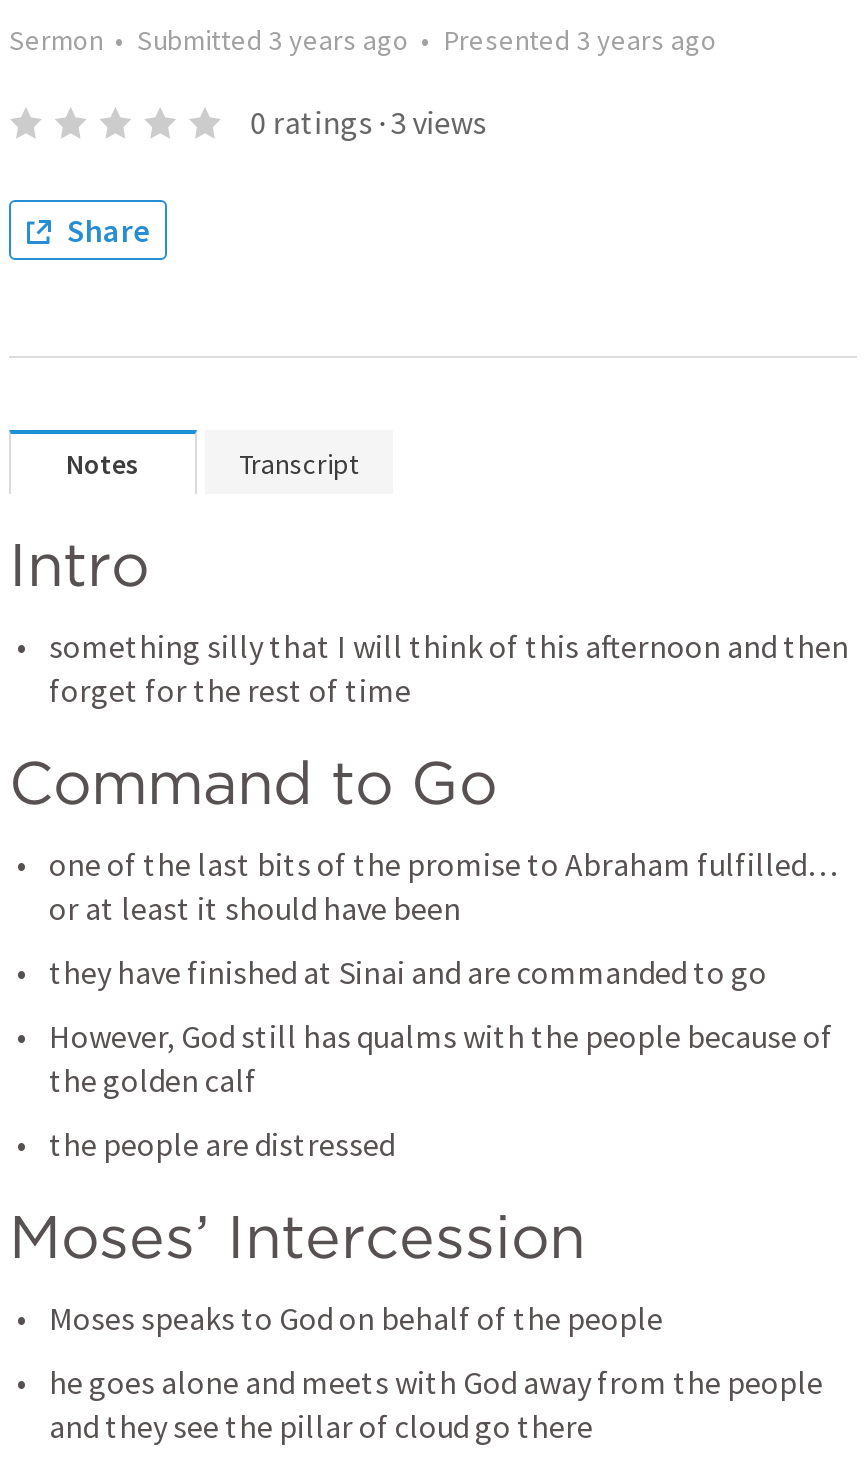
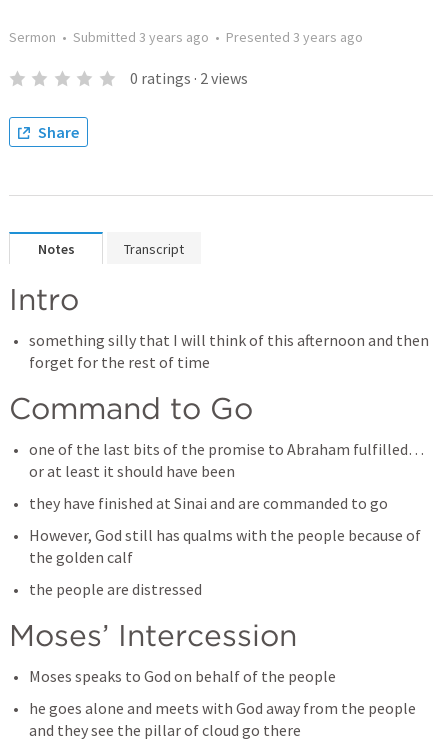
- 0 ratings · 3 views
+ 0 ratings · 2 views
